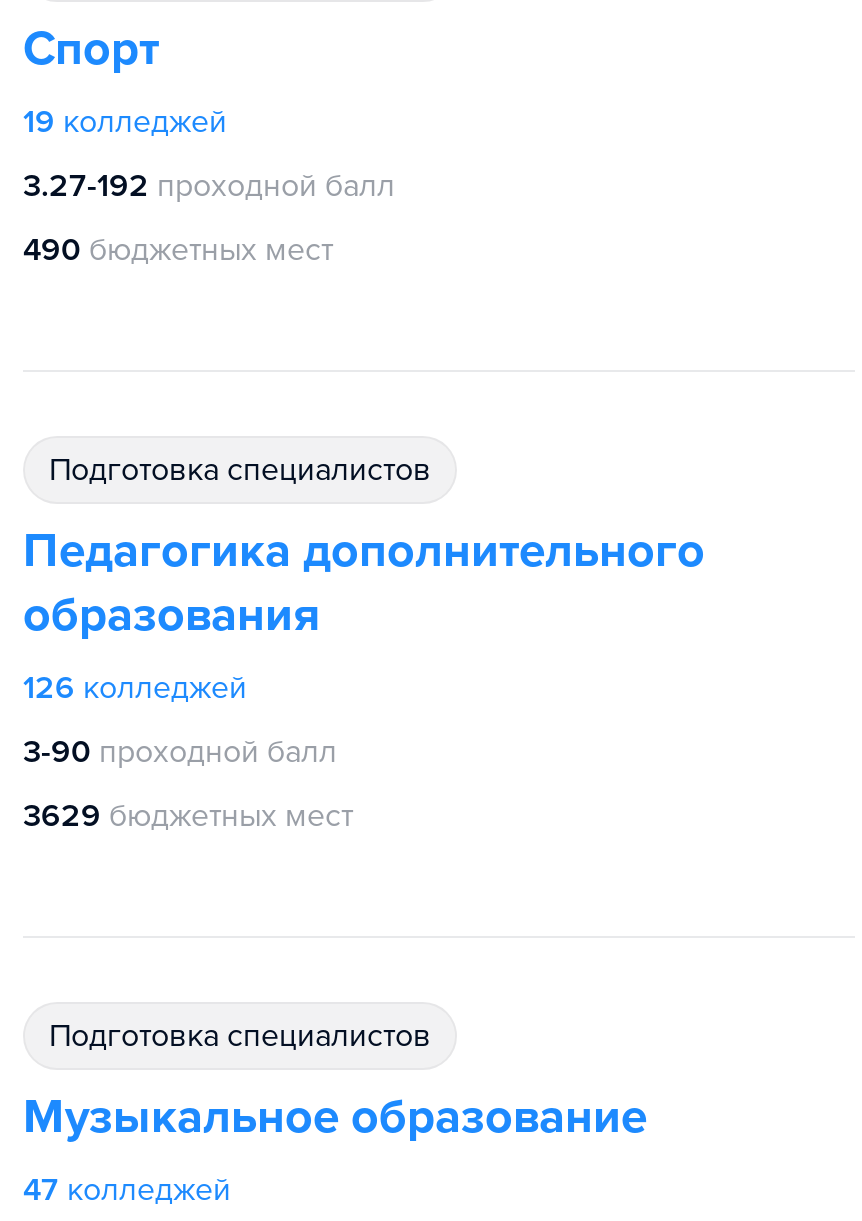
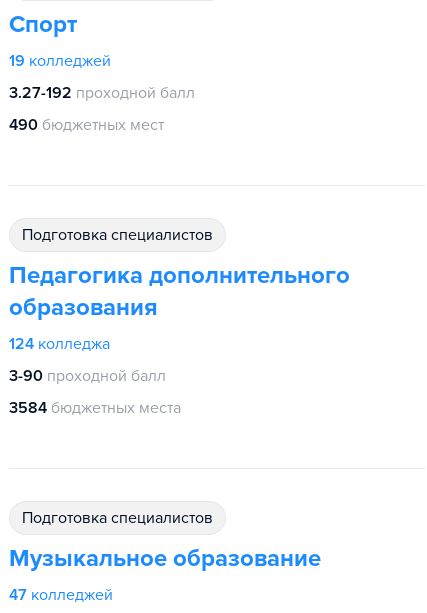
- 126 колледжей
+ 124 колледжа

- 3629 бюджетных мест
+ 3584 бюджетных места
